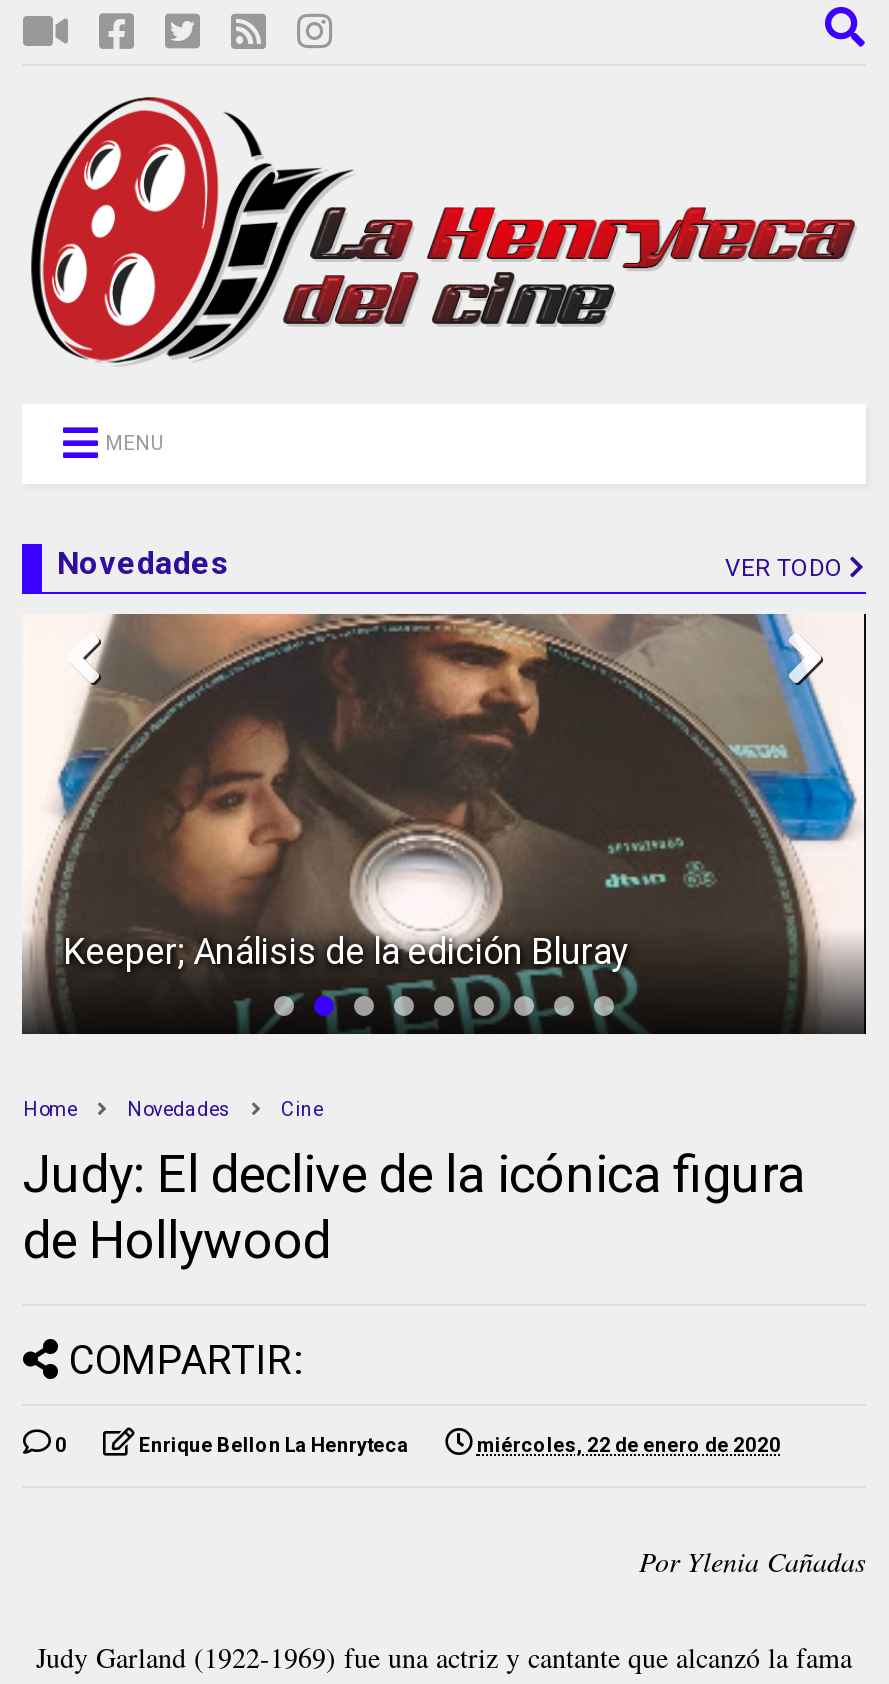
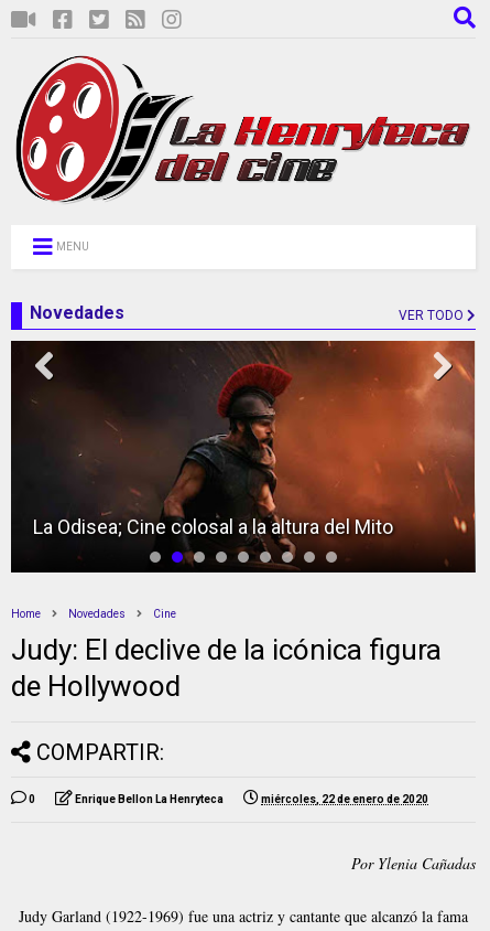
- [image]
- Keeper; Análisis de la edición Bluray
+ [image]
+ La Odisea; Cine colosal a la altura del Mito
